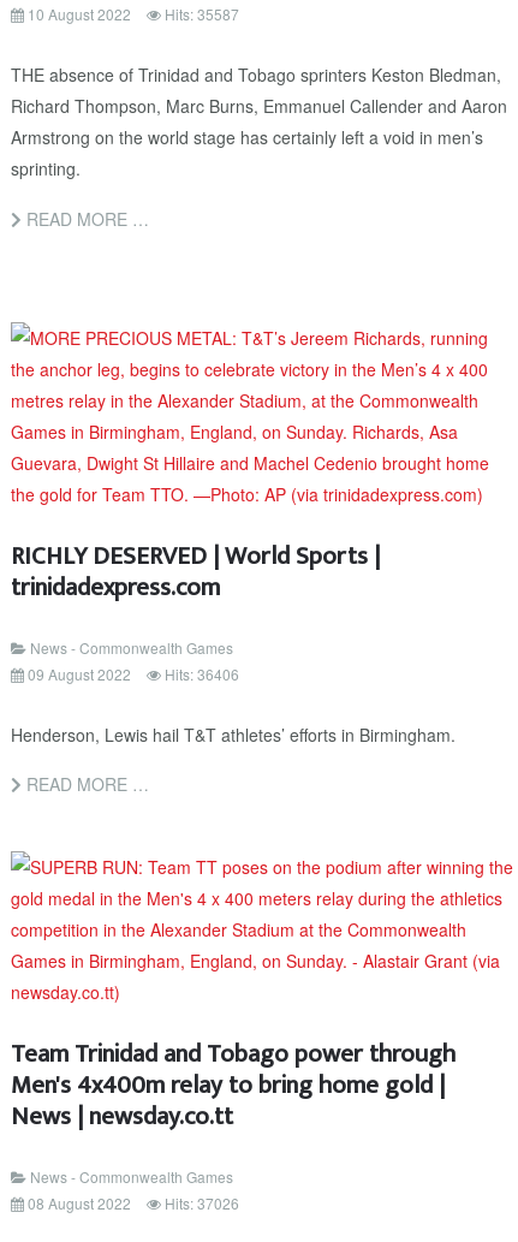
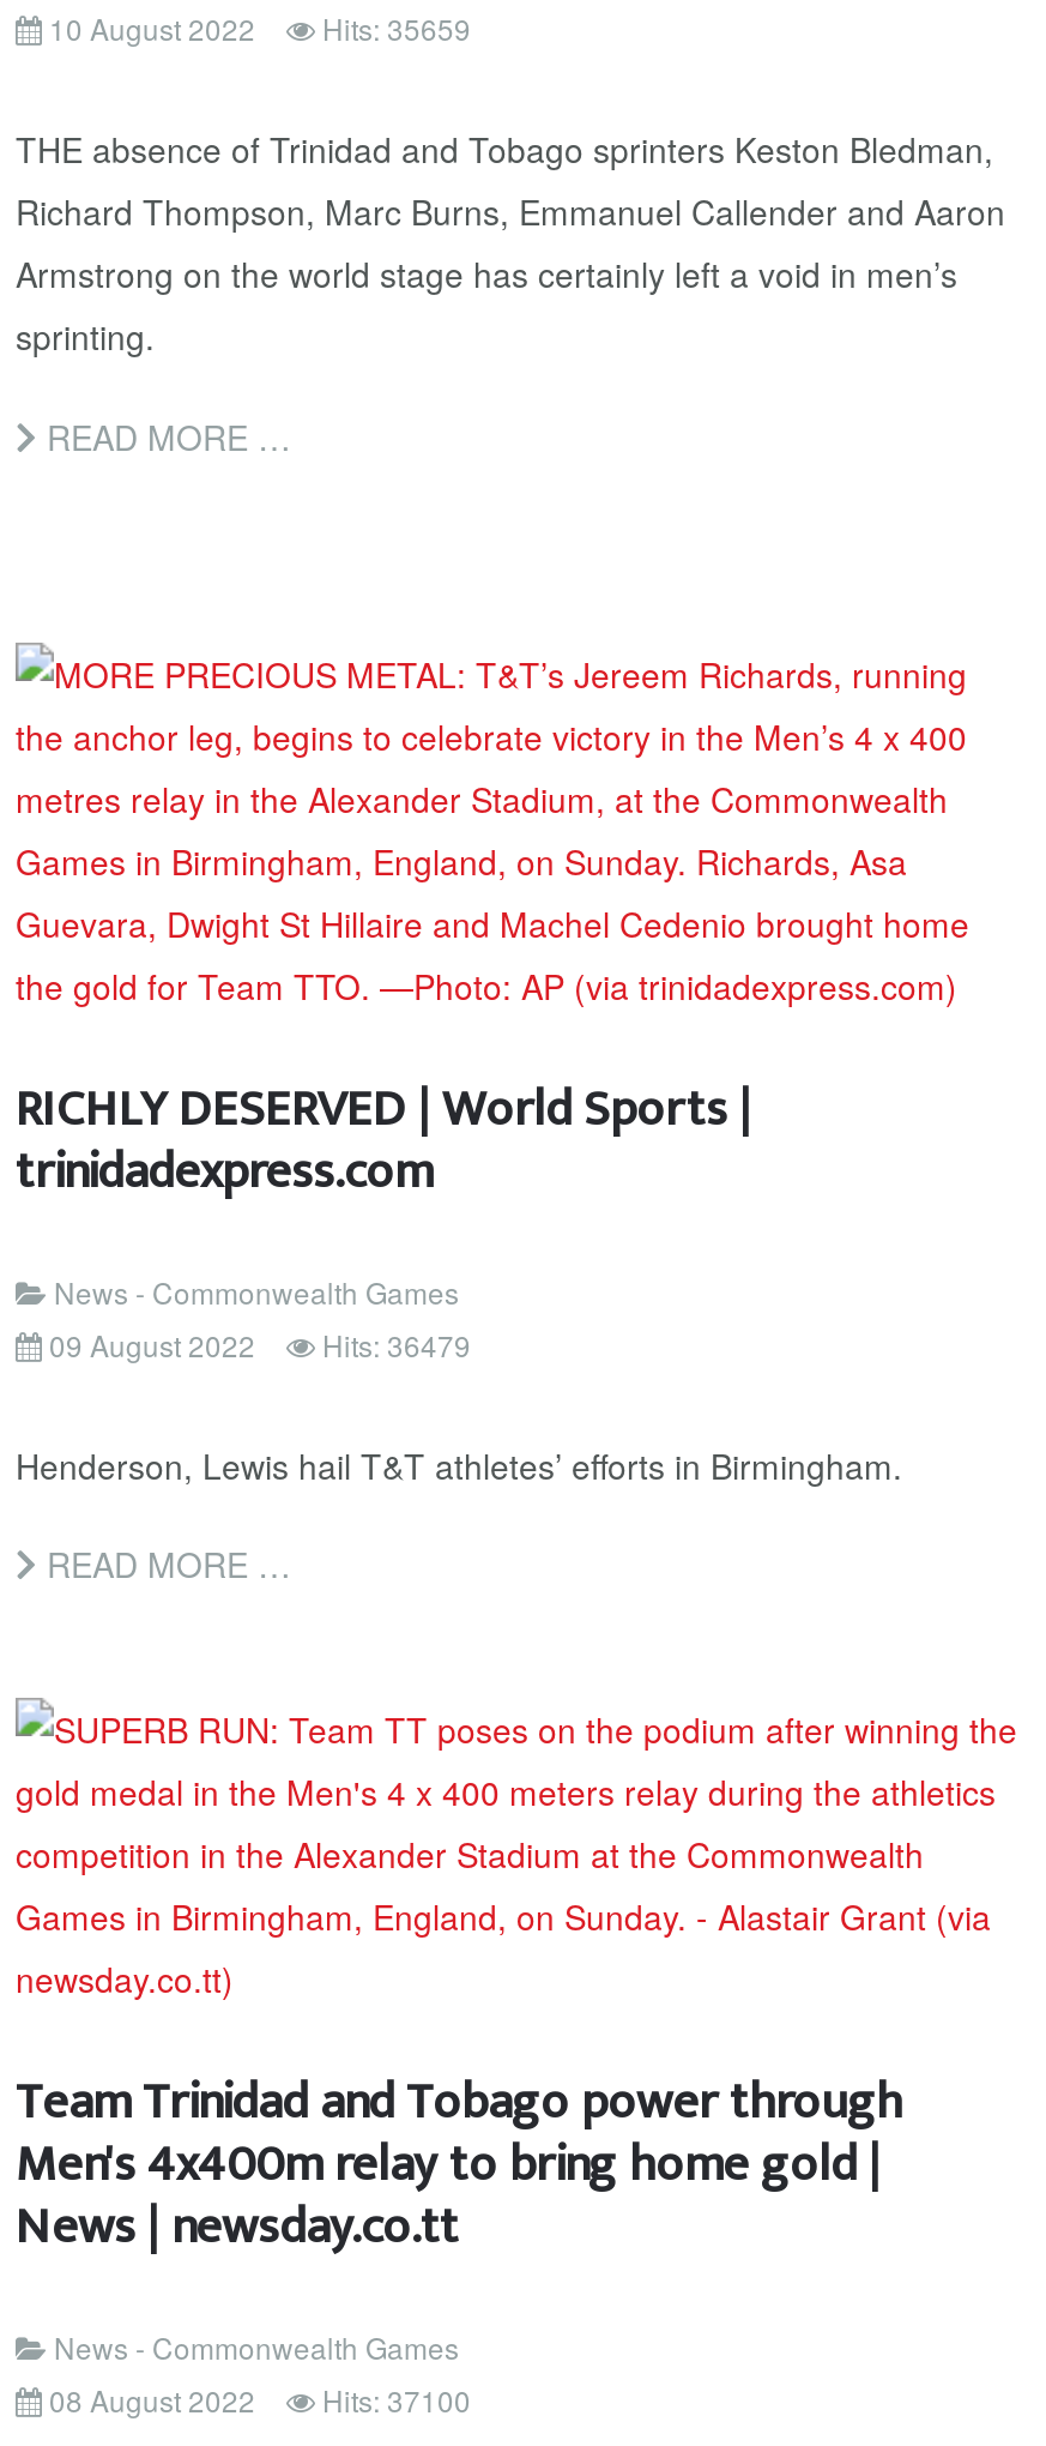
- 10 August 2022 Hits: 35587
+ 10 August 2022 Hits: 35659

- 09 August 2022 Hits: 36406
+ 09 August 2022 Hits: 36479

- 08 August 2022 Hits: 37026
+ 08 August 2022 Hits: 37100
